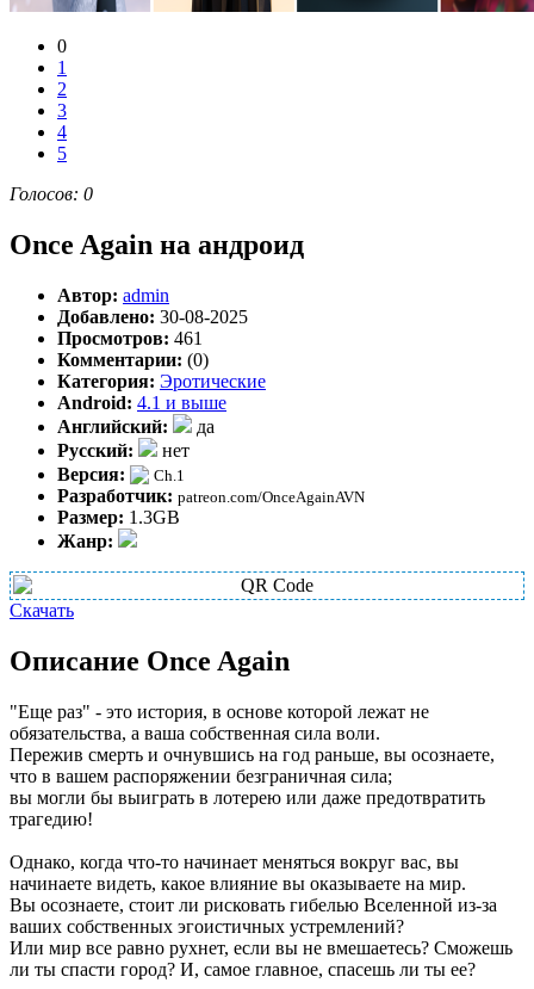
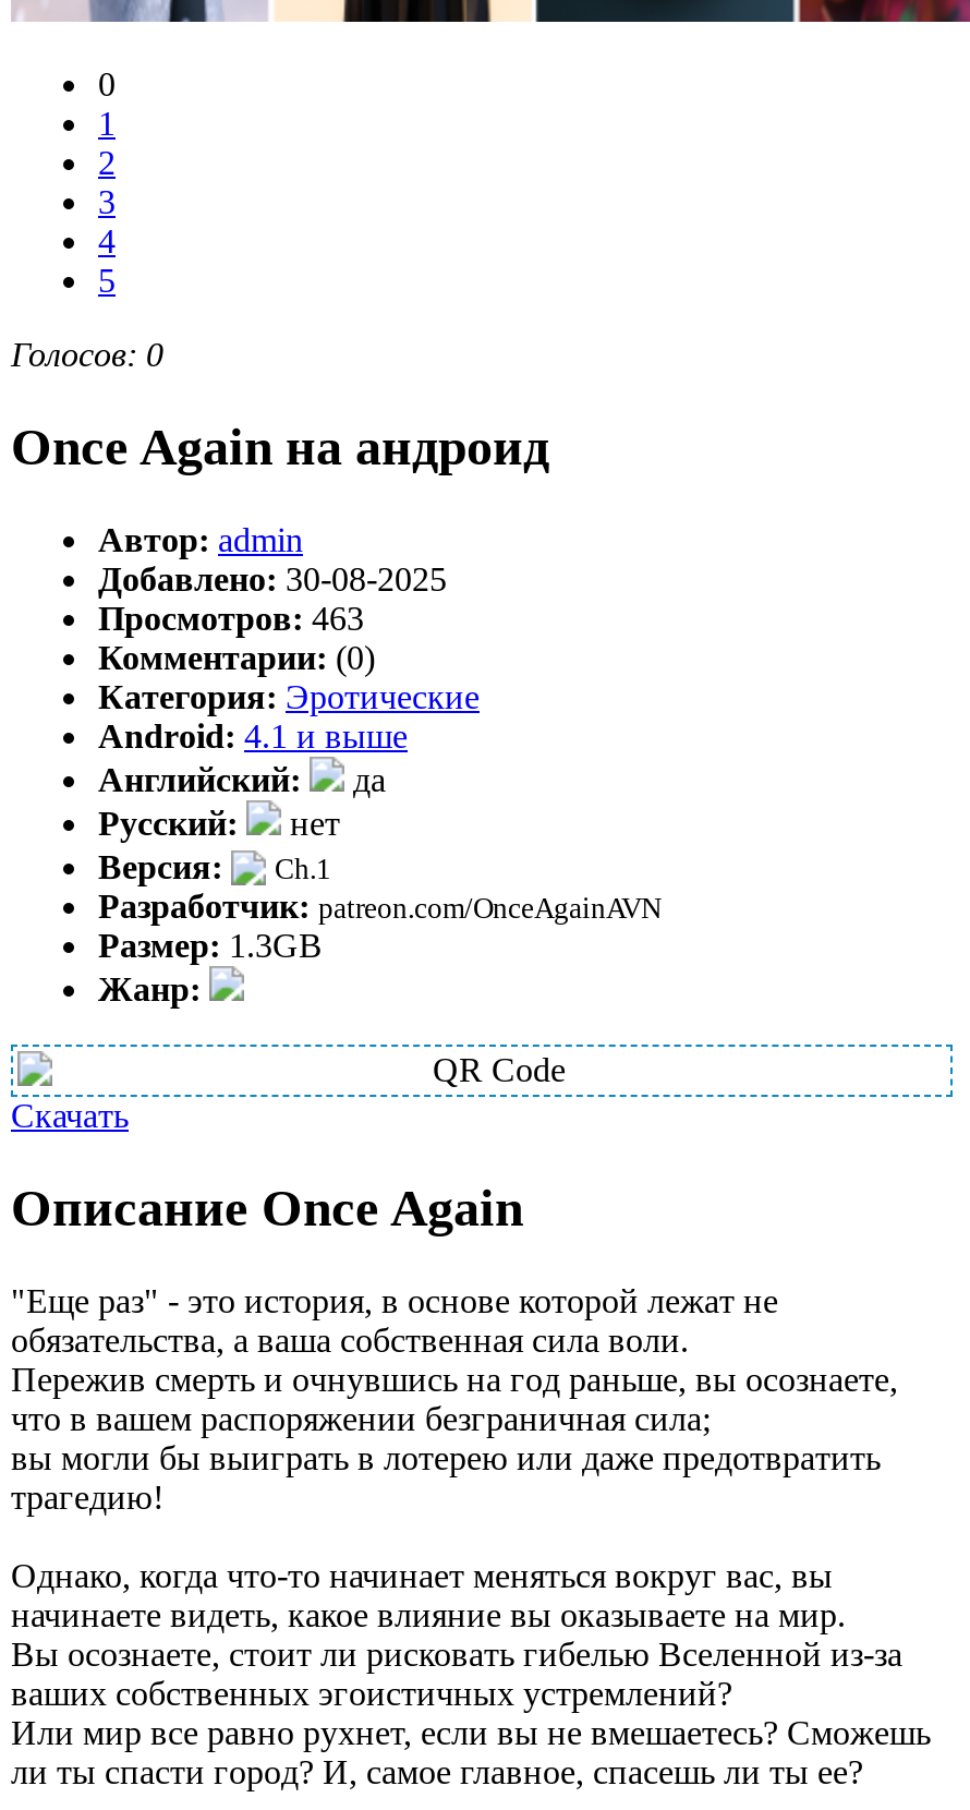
- Просмотров: 461
+ Просмотров: 463
